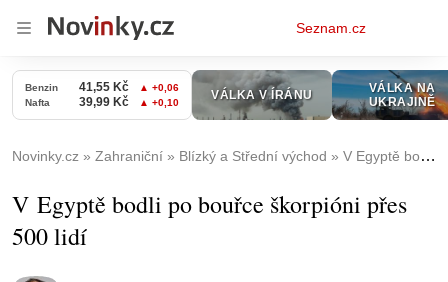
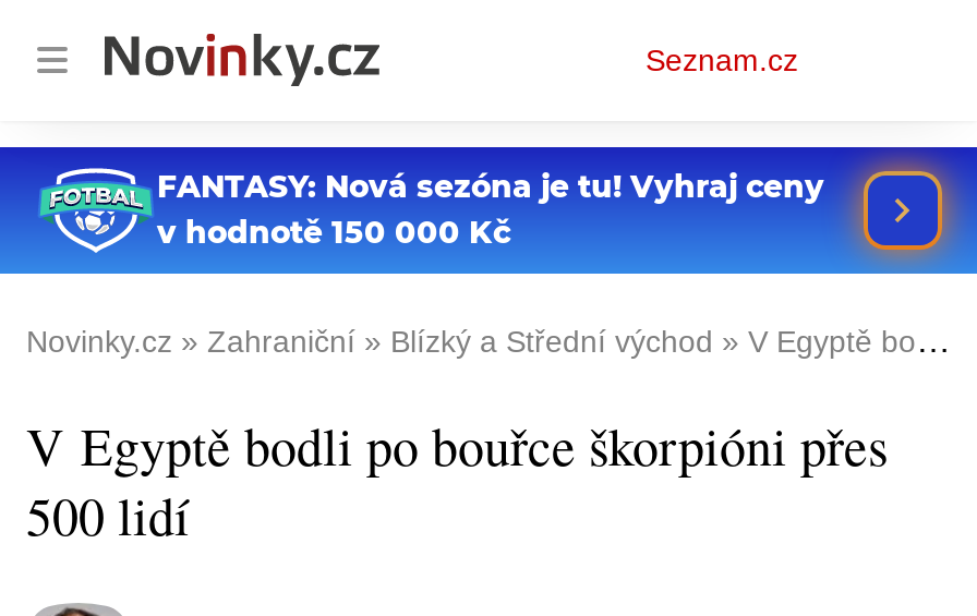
- [image]
+ [image]
